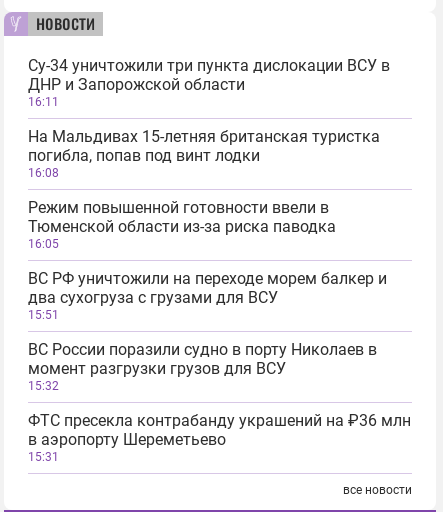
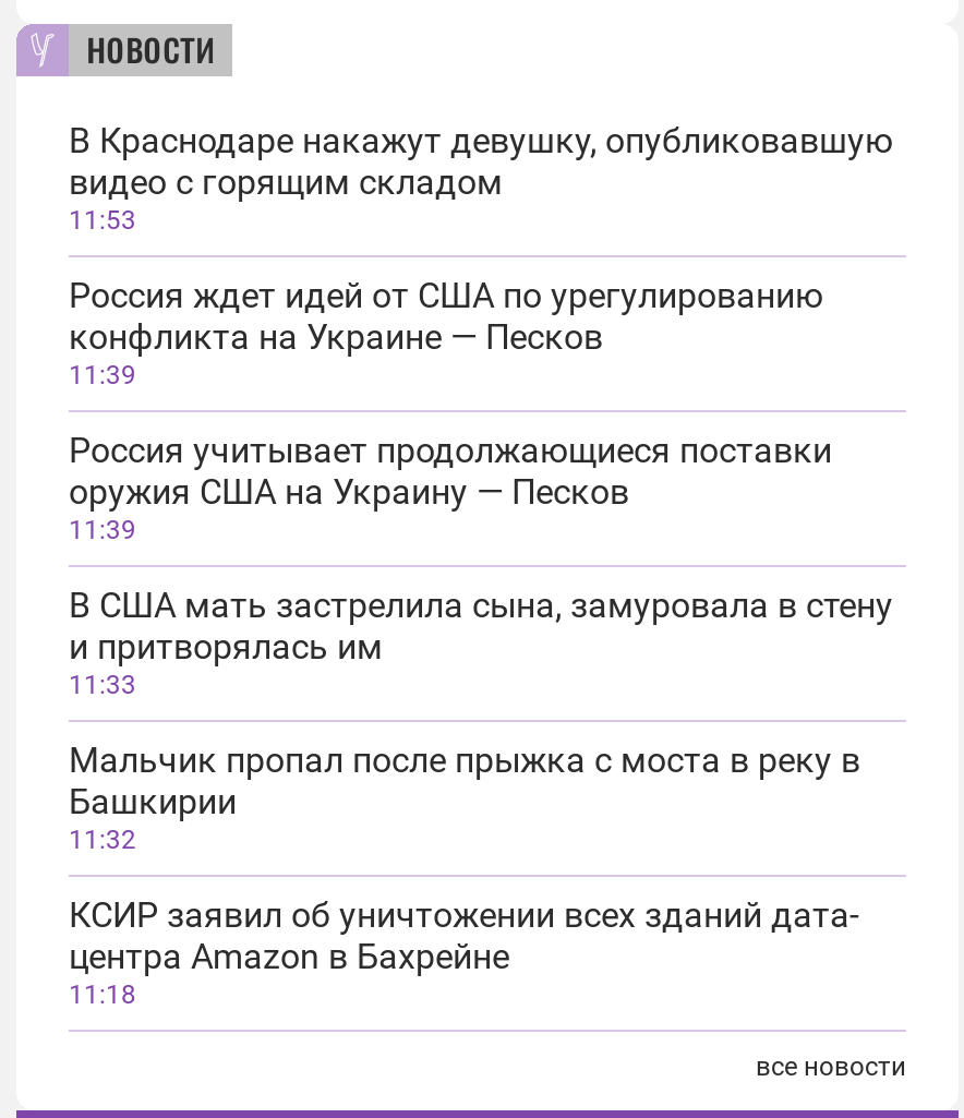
- Су-34 уничтожили три пункта дислокации ВСУ в
- ДНР и Запорожской области
- 16:11
+ В Краснодаре накажут девушку, опубликовавшую
+ видео с горящим складом
+ 11:53

- На Мальдивах 15-летняя британская туристка
- погибла, попав под винт лодки
- 16:08
+ Россия ждет идей от США по урегулированию
+ конфликта на Украине — Песков
+ 11:39

- Режим повышенной готовности ввели в
- Тюменской области из-за риска паводка
- 16:05
+ Россия учитывает продолжающиеся поставки
+ оружия США на Украину — Песков
+ 11:39

- ВС РФ уничтожили на переходе морем балкер и
- два сухогруза с грузами для ВСУ
- 15:51
+ В США мать застрелила сына, замуровала в стену
+ и притворялась им
+ 11:33

- ВС России поразили судно в порту Николаев в
- момент разгрузки грузов для ВСУ
- 15:32
+ Мальчик пропал после прыжка с моста в реку в
+ Башкирии
+ 11:32

- ФТС пресекла контрабанду украшений на ₽36 млн
- в аэропорту Шереметьево
- 15:31
+ КСИР заявил об уничтожении всех зданий дата-
+ центра Amazon в Бахрейне
+ 11:18
